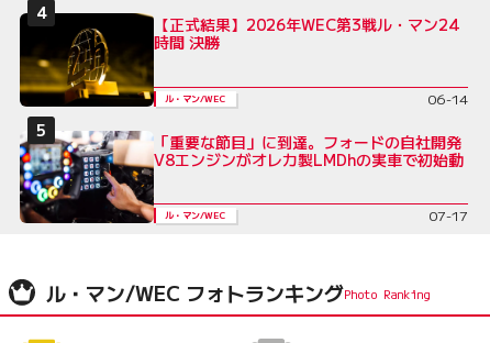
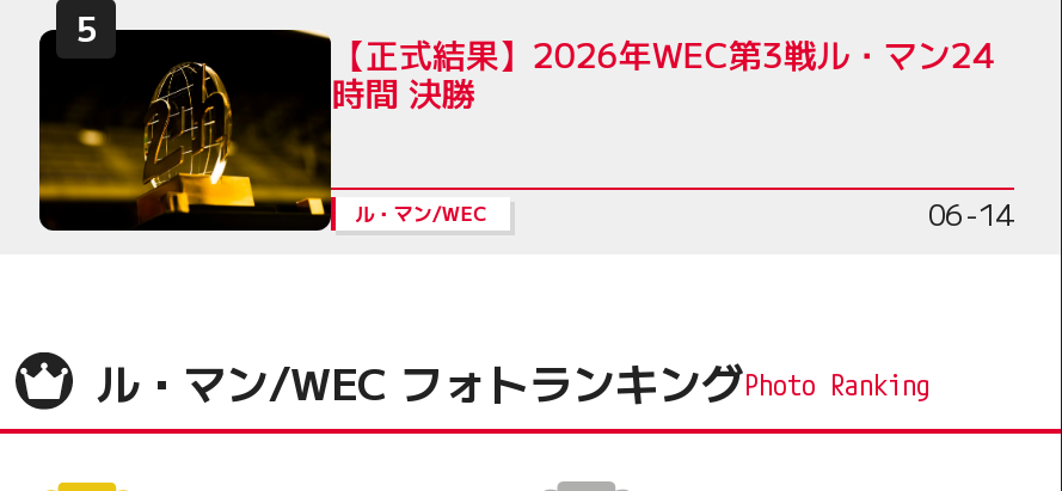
- [image]
- 「重要な節目」に到達。フォードの自社開発
- V8エンジンがオレカ製LMDhの実車で初始動
- ル・マン/WEC
- 07-17
